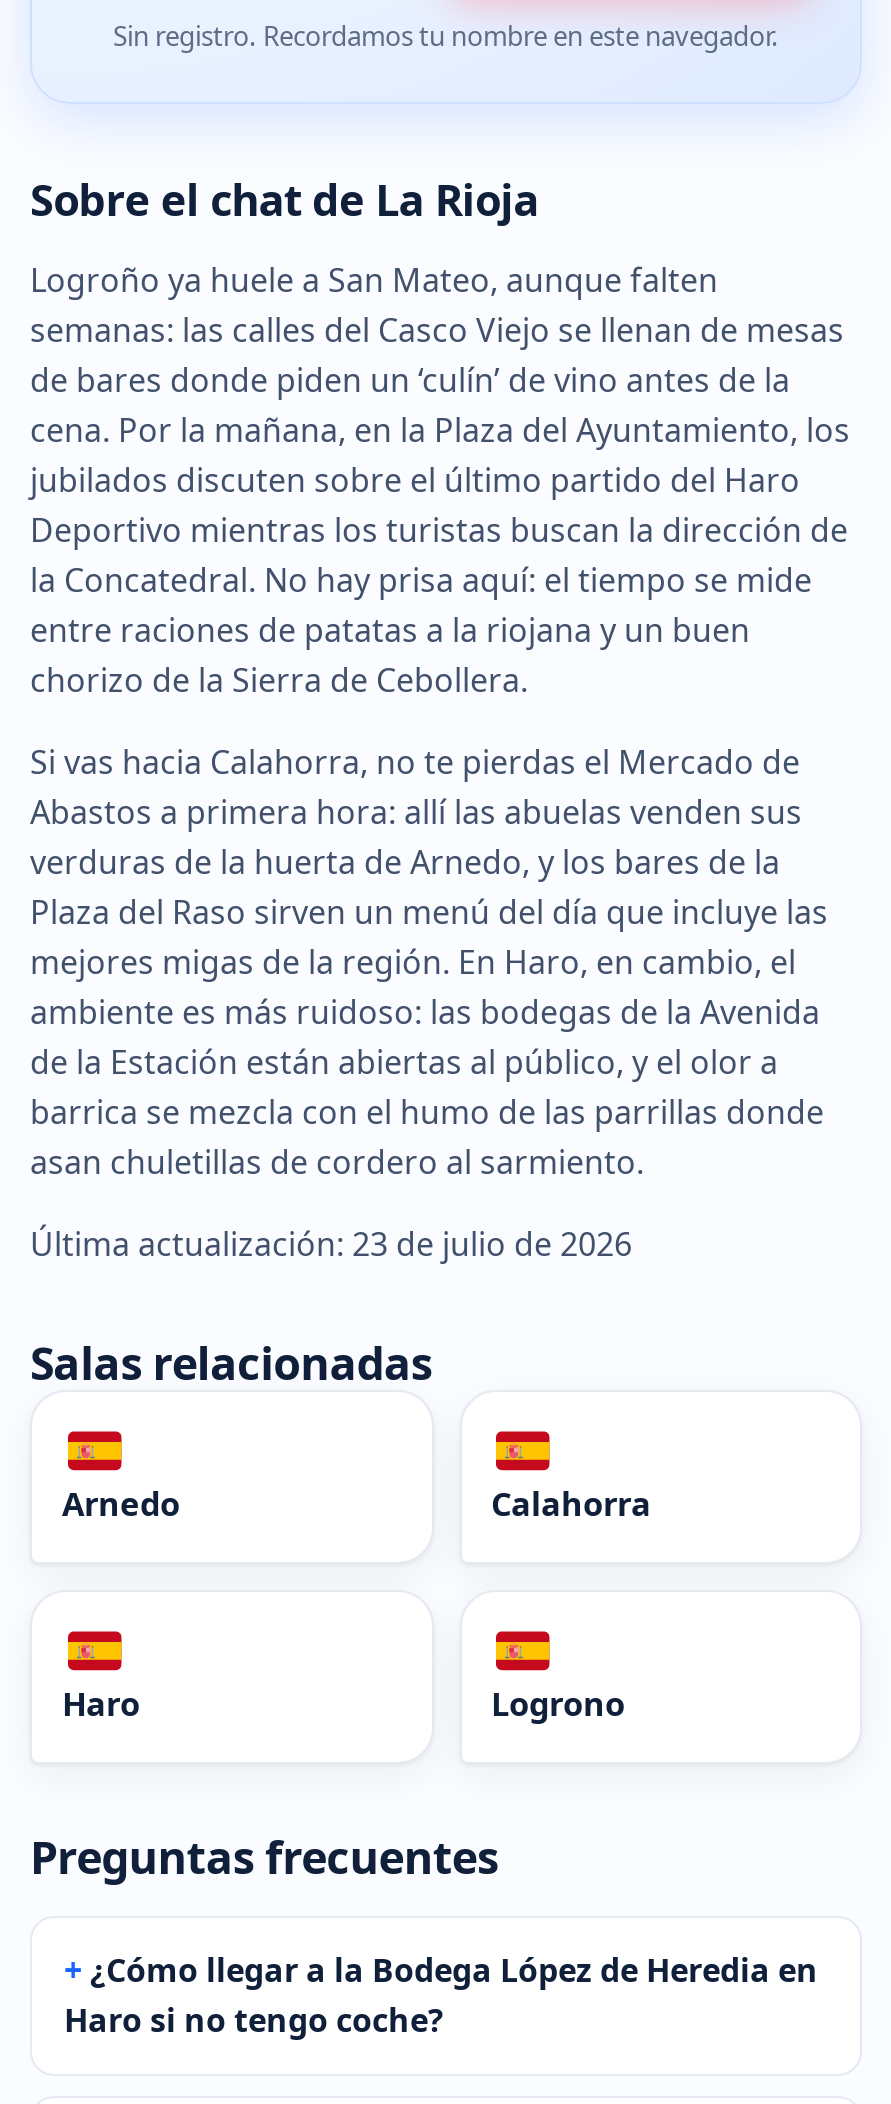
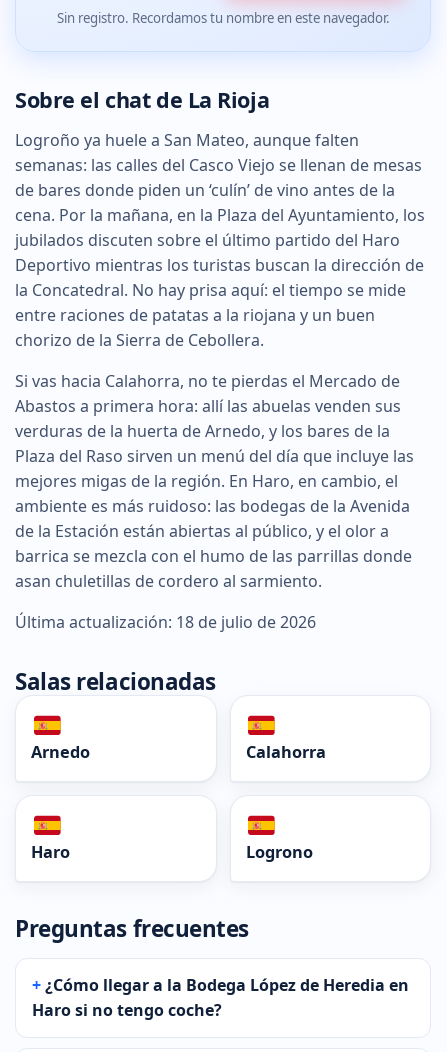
- Última actualización: 23 de julio de 2026
+ Última actualización: 18 de julio de 2026
